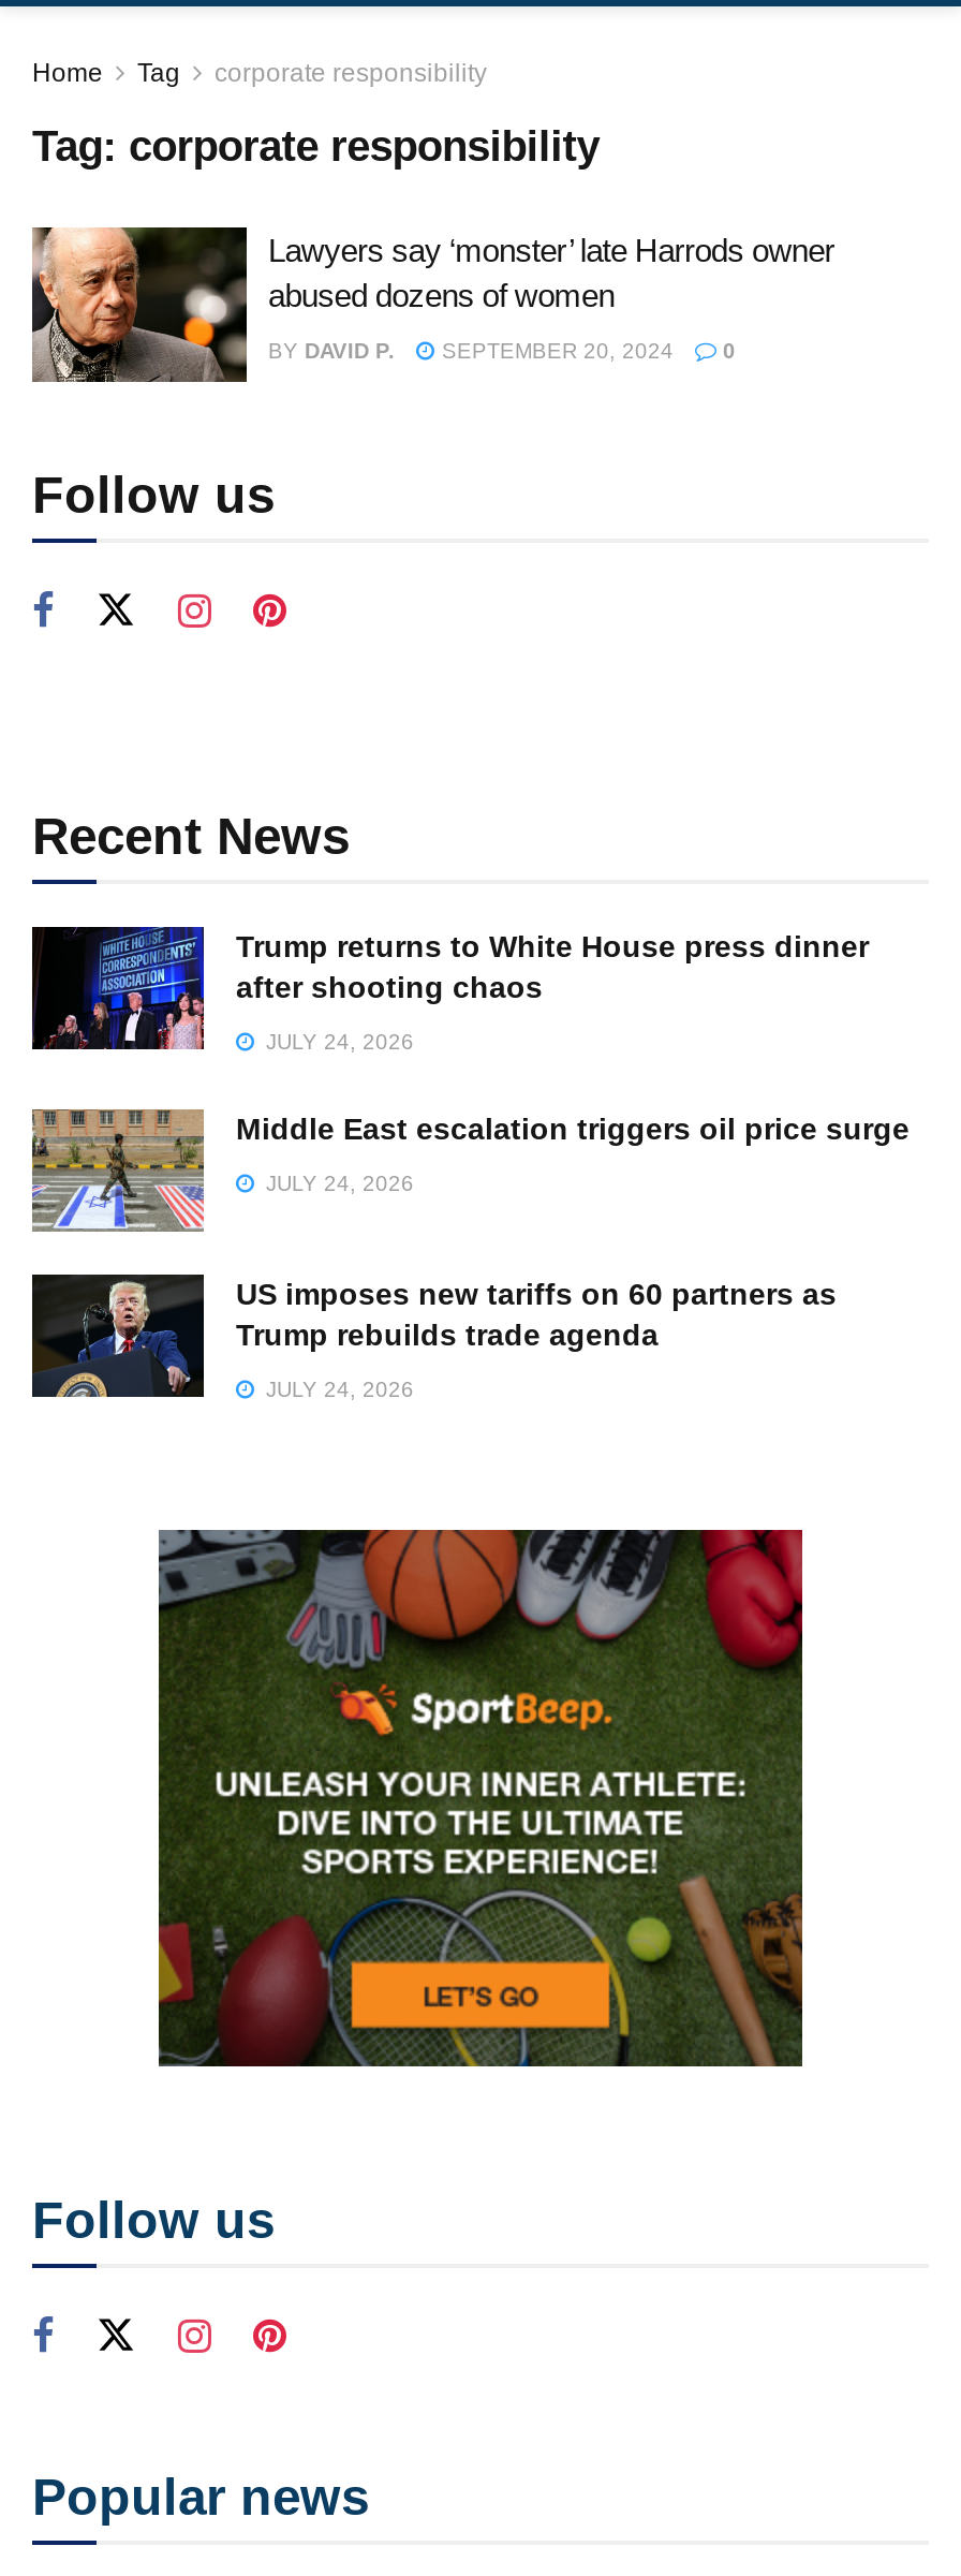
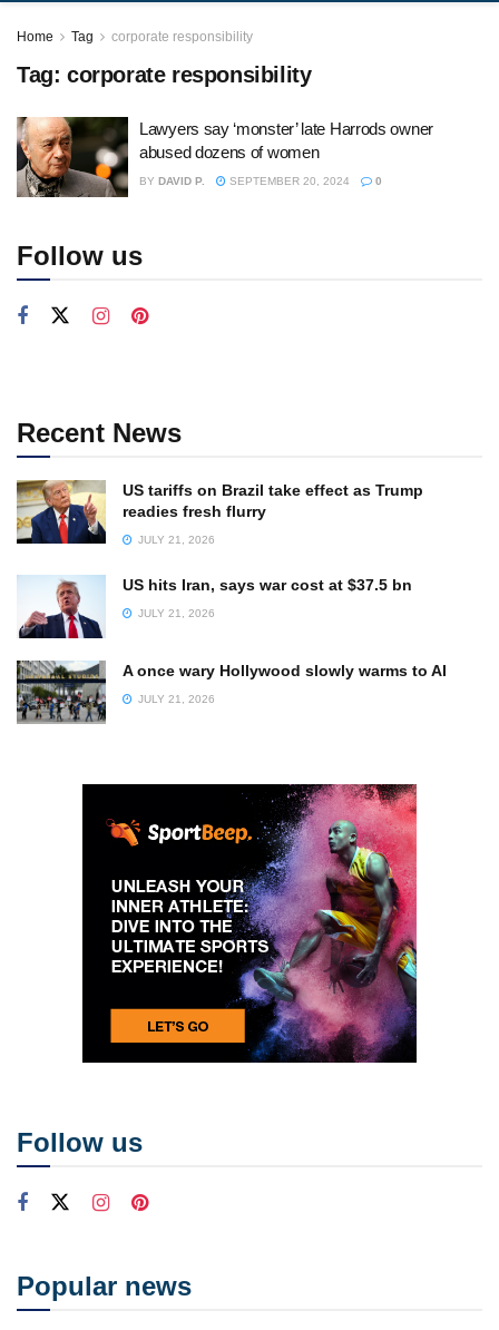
- [image]
- Trump returns to White House press dinner
- after shooting chaos
+ [image]
+ US tariffs on Brazil take effect as Trump
+ readies fresh flurry

- JULY 24, 2026
+ JULY 21, 2026

- [image]
- Middle East escalation triggers oil price surge
+ [image]
+ US hits Iran, says war cost at $37.5 bn

- JULY 24, 2026
+ JULY 21, 2026

- [image]
- US imposes new tariffs on 60 partners as
- Trump rebuilds trade agenda
+ [image]
+ A once wary Hollywood slowly warms to AI

- JULY 24, 2026
+ JULY 21, 2026

- [image]
+ [image]
